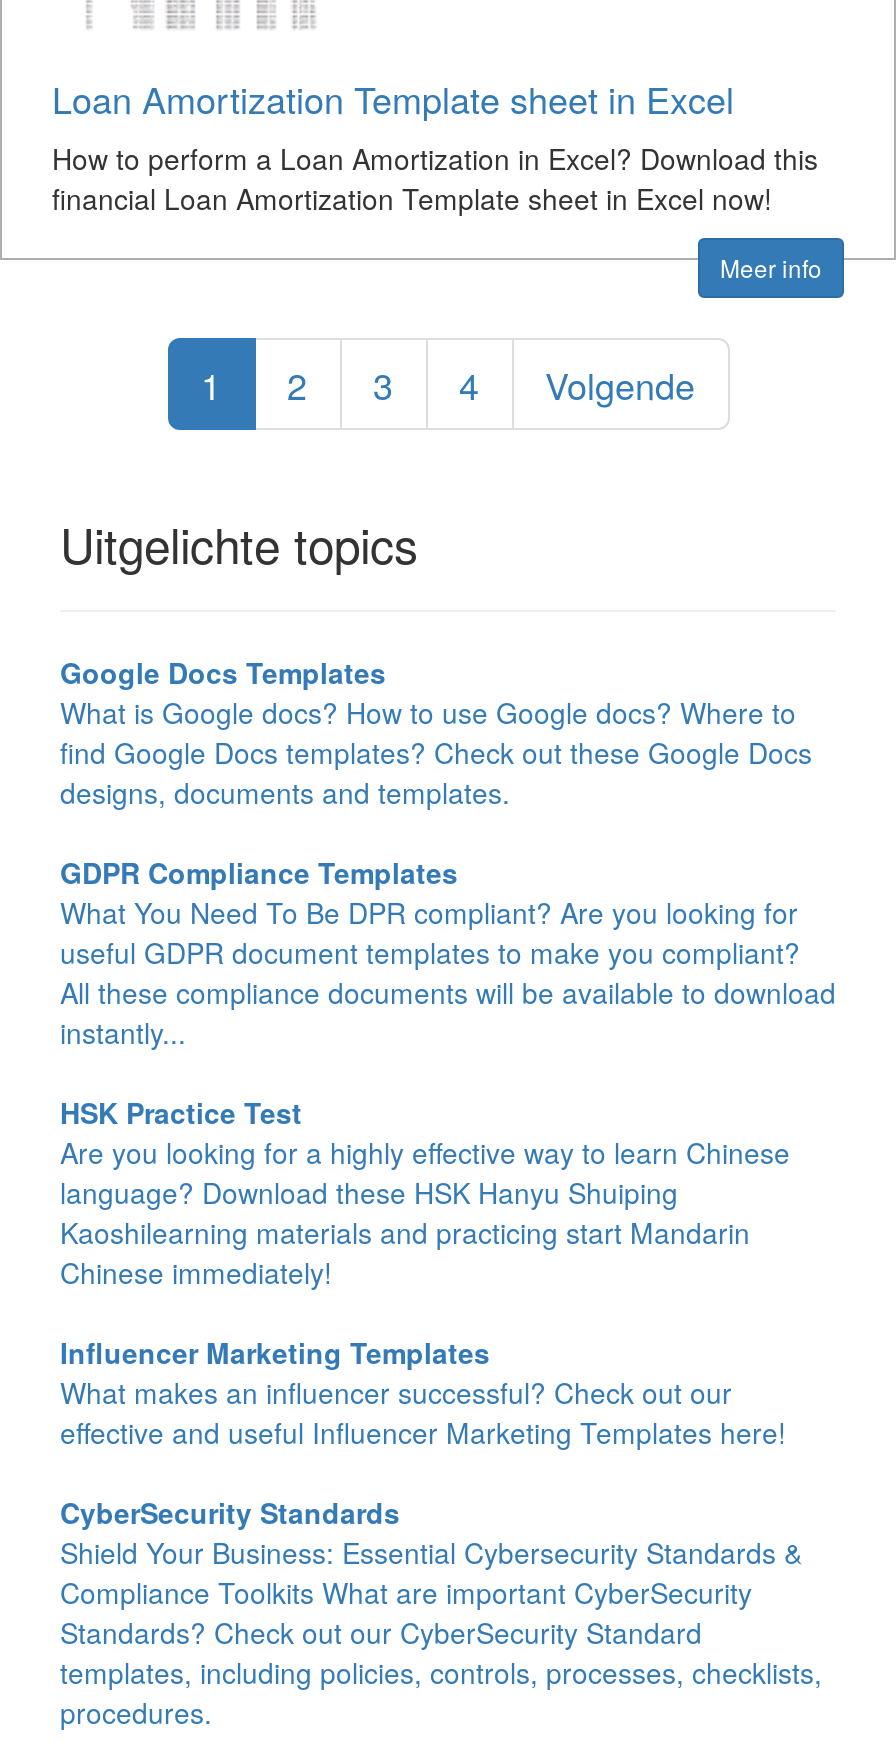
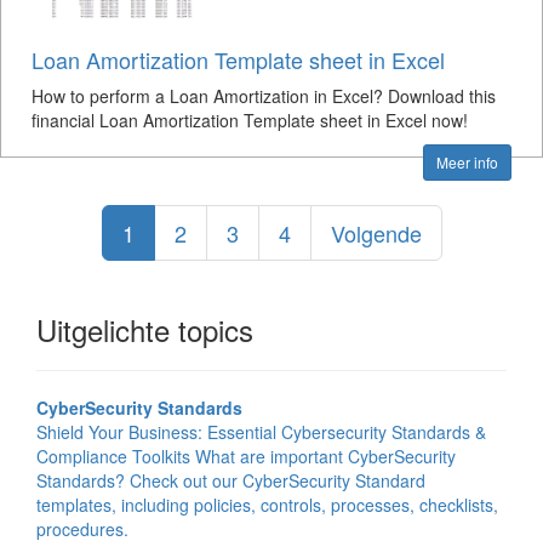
- Google Docs Templates
- What is Google docs? How to use Google docs? Where to
- find Google Docs templates? Check out these Google Docs
- designs, documents and templates.
- GDPR Compliance Templates
- What You Need To Be DPR compliant? Are you looking for
- useful GDPR document templates to make you compliant?
- All these compliance documents will be available to download
- instantly...
- HSK Practice Test
- Are you looking for a highly effective way to learn Chinese
- language? Download these HSK Hanyu Shuiping
- Kaoshilearning materials and practicing start Mandarin
- Chinese immediately!
- Influencer Marketing Templates
- What makes an influencer successful? Check out our
- effective and useful Influencer Marketing Templates here!
